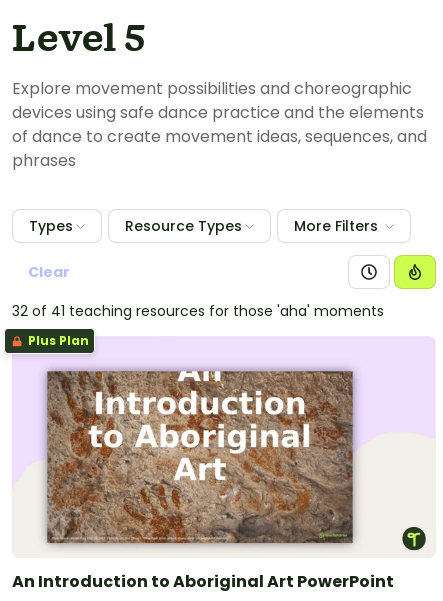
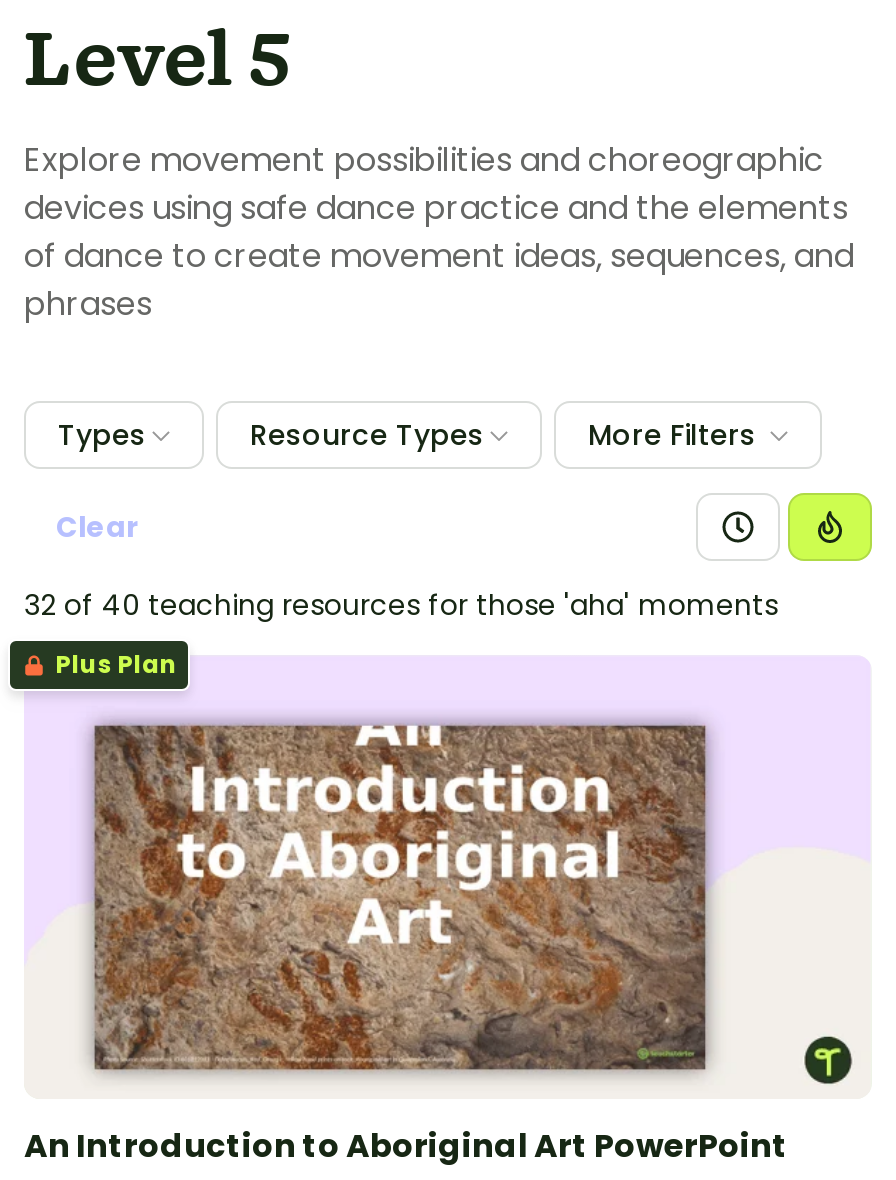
- 32 of 41 teaching resources for those 'aha' moments
+ 32 of 40 teaching resources for those 'aha' moments
